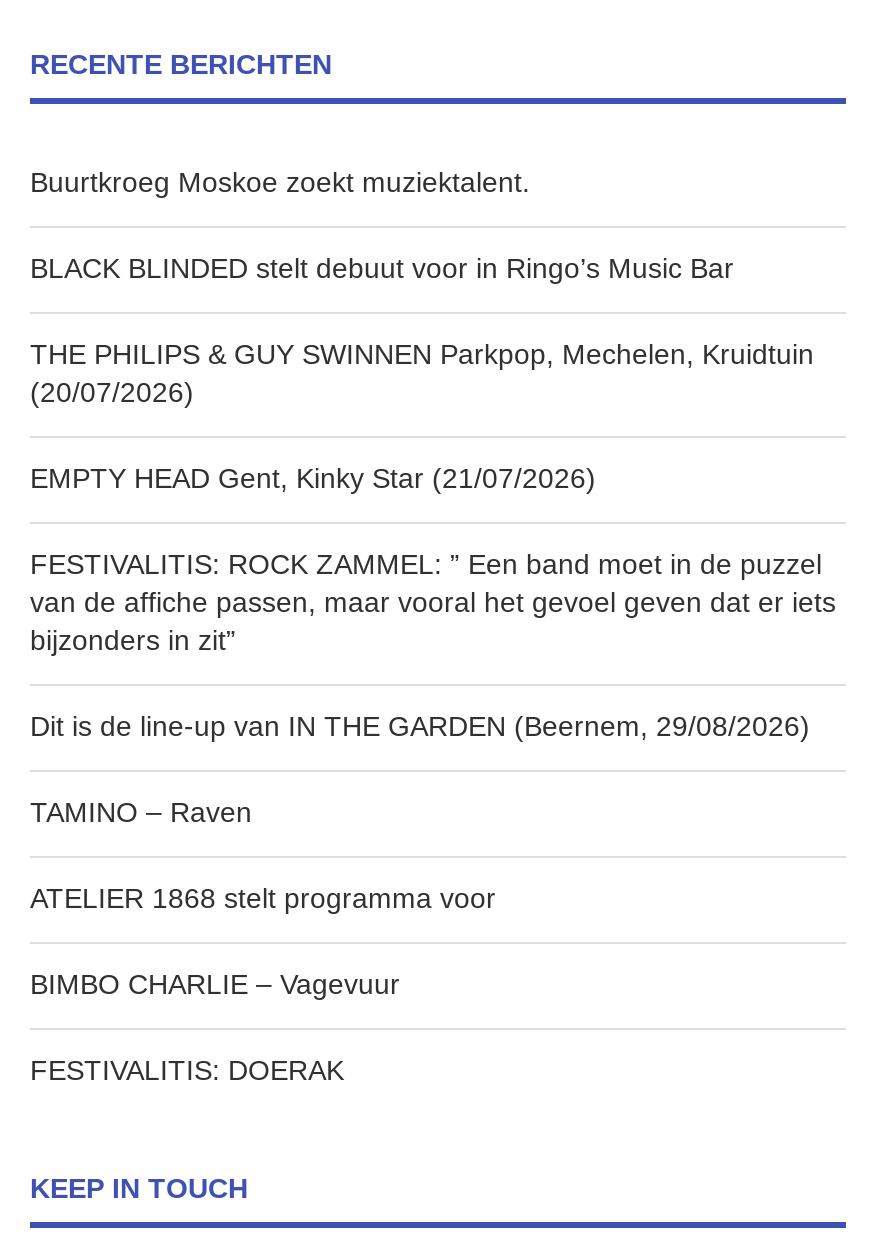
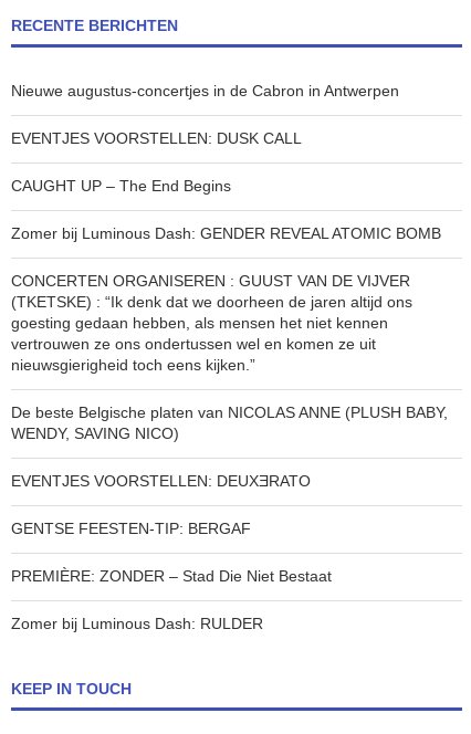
- Buurtkroeg Moskoe zoekt muziektalent.
+ Nieuwe augustus-concertjes in de Cabron in Antwerpen

- BLACK BLINDED stelt debuut voor in Ringo’s Music Bar
+ EVENTJES VOORSTELLEN: DUSK CALL

- THE PHILIPS & GUY SWINNEN Parkpop, Mechelen, Kruidtuin
- (20/07/2026)
+ CAUGHT UP – The End Begins

- EMPTY HEAD Gent, Kinky Star (21/07/2026)
+ Zomer bij Luminous Dash: GENDER REVEAL ATOMIC BOMB

- FESTIVALITIS: ROCK ZAMMEL: ” Een band moet in de puzzel
- van de affiche passen, maar vooral het gevoel geven dat er iets
- bijzonders in zit”
+ CONCERTEN ORGANISEREN : GUUST VAN DE VIJVER
+ (TKETSKE) : “Ik denk dat we doorheen de jaren altijd ons
+ goesting gedaan hebben, als mensen het niet kennen
+ vertrouwen ze ons ondertussen wel en komen ze uit
+ nieuwsgierigheid toch eens kijken.”

- Dit is de line-up van IN THE GARDEN (Beernem, 29/08/2026)
+ De beste Belgische platen van NICOLAS ANNE (PLUSH BABY,
+ WENDY, SAVING NICO)

- TAMINO – Raven
+ EVENTJES VOORSTELLEN: DEUXƎRATO

- ATELIER 1868 stelt programma voor
+ GENTSE FEESTEN-TIP: BERGAF

- BIMBO CHARLIE – Vagevuur
+ PREMIÈRE: ZONDER – Stad Die Niet Bestaat

- FESTIVALITIS: DOERAK
+ Zomer bij Luminous Dash: RULDER
